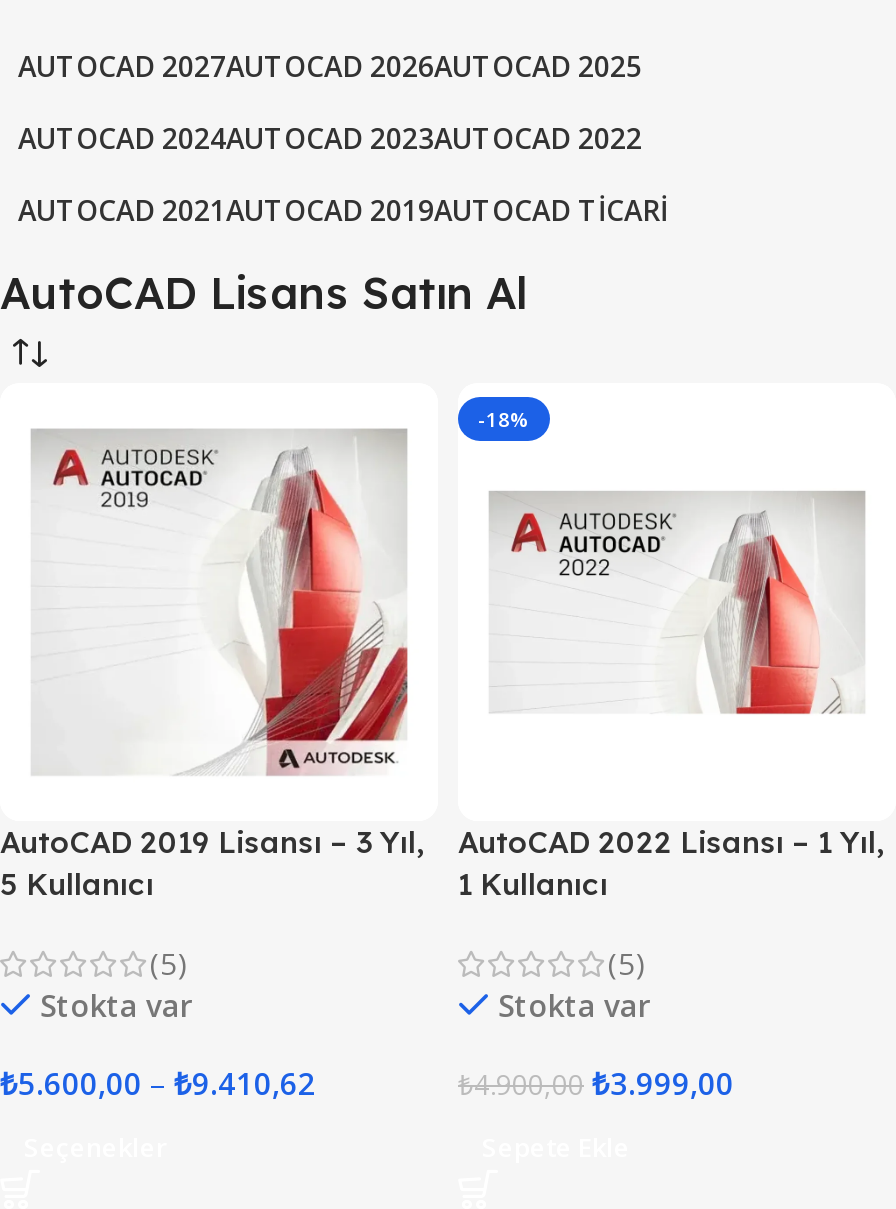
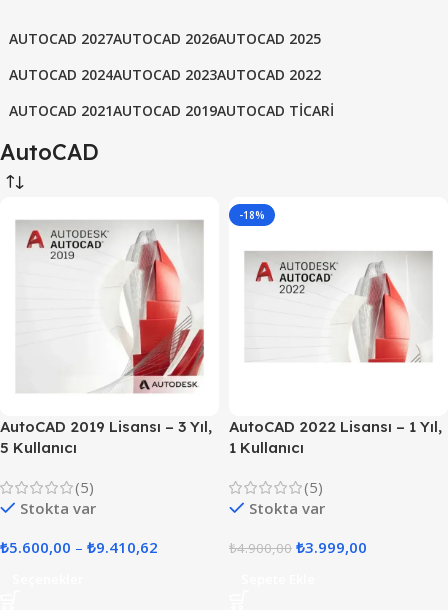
- AutoCAD Lisans Satın Al
+ AutoCAD
